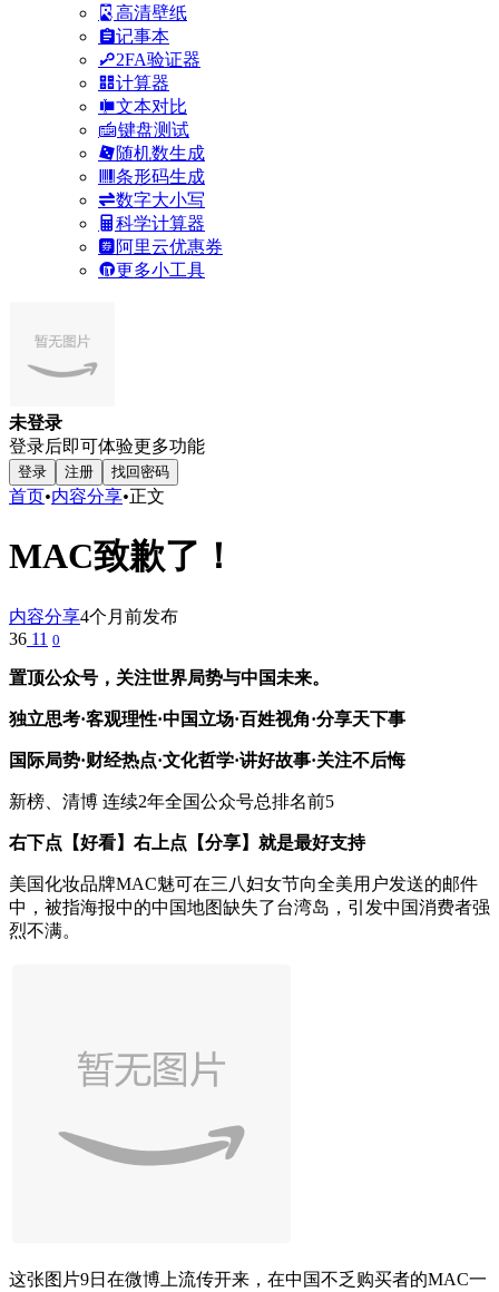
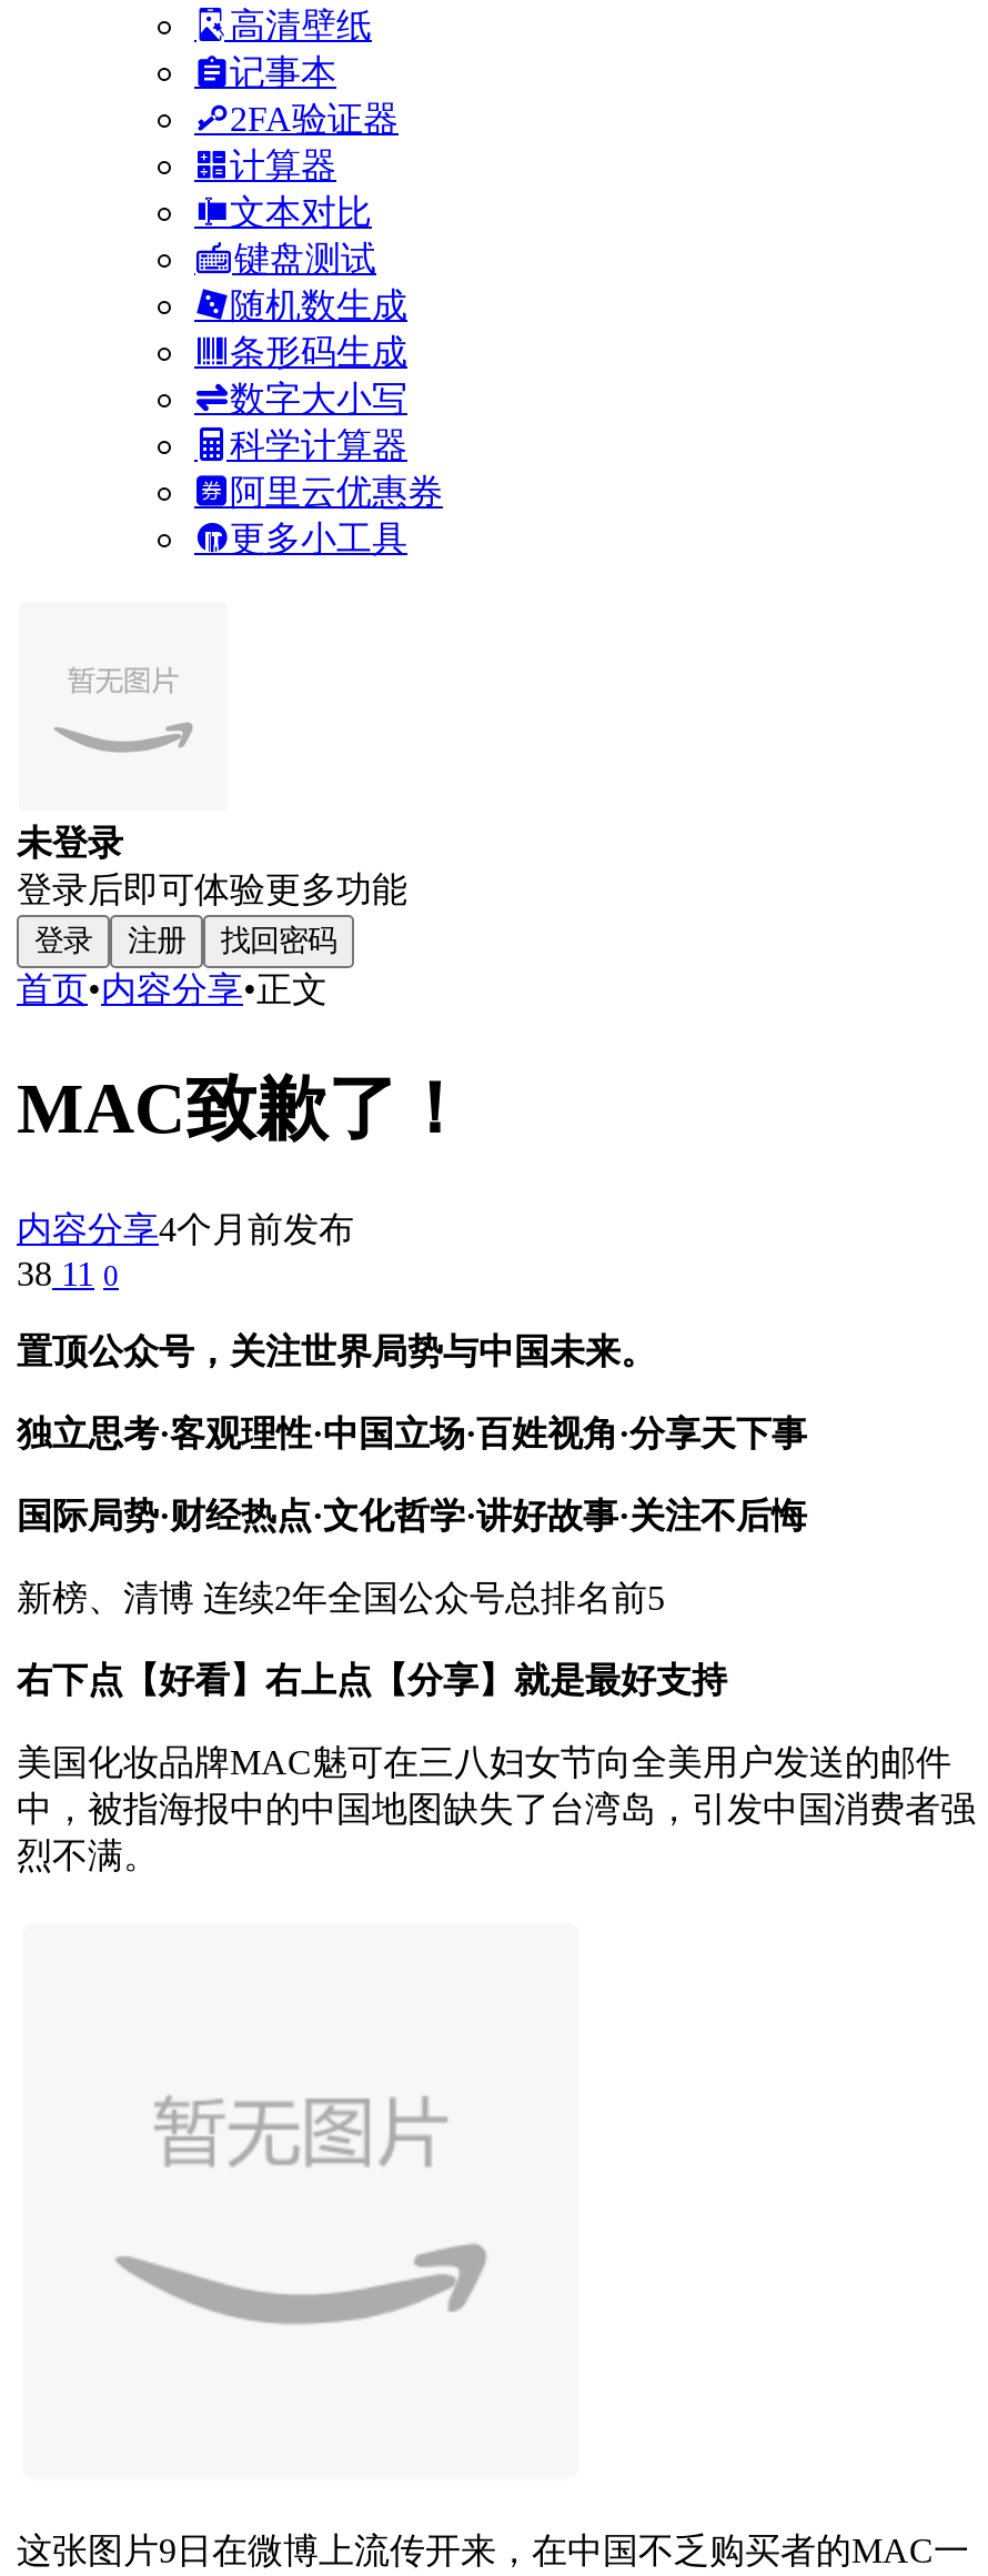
- 36 11 0
+ 38 11 0
